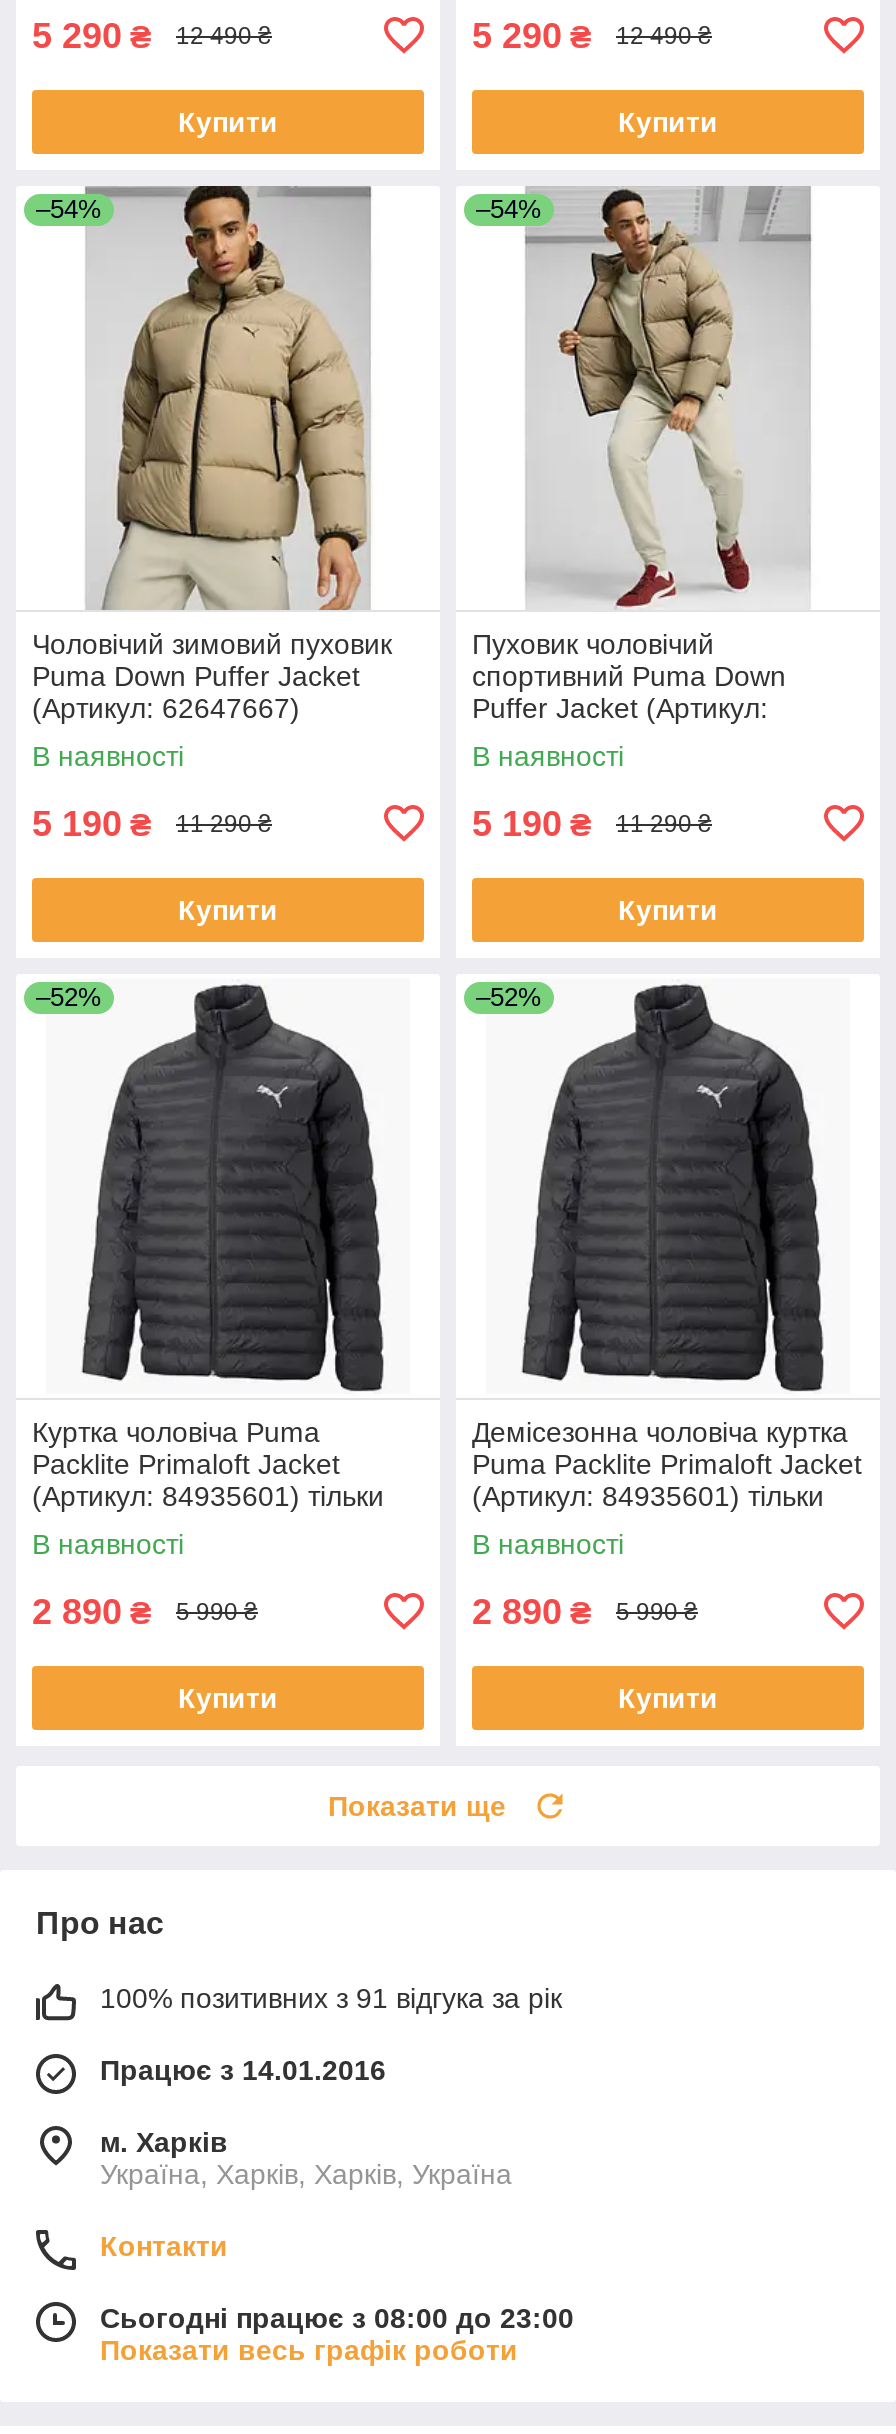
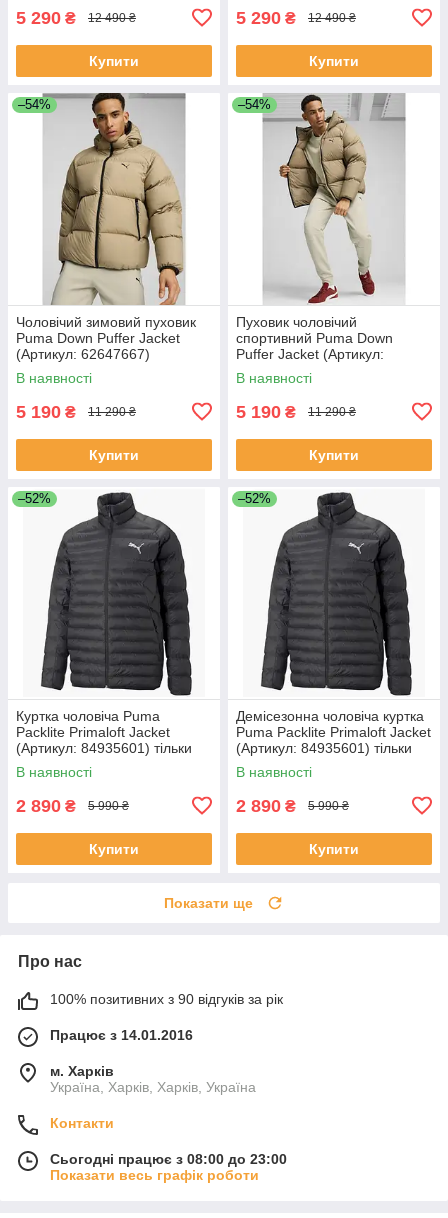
- 100% позитивних з 91 відгука за рік
+ 100% позитивних з 90 відгуків за рік
